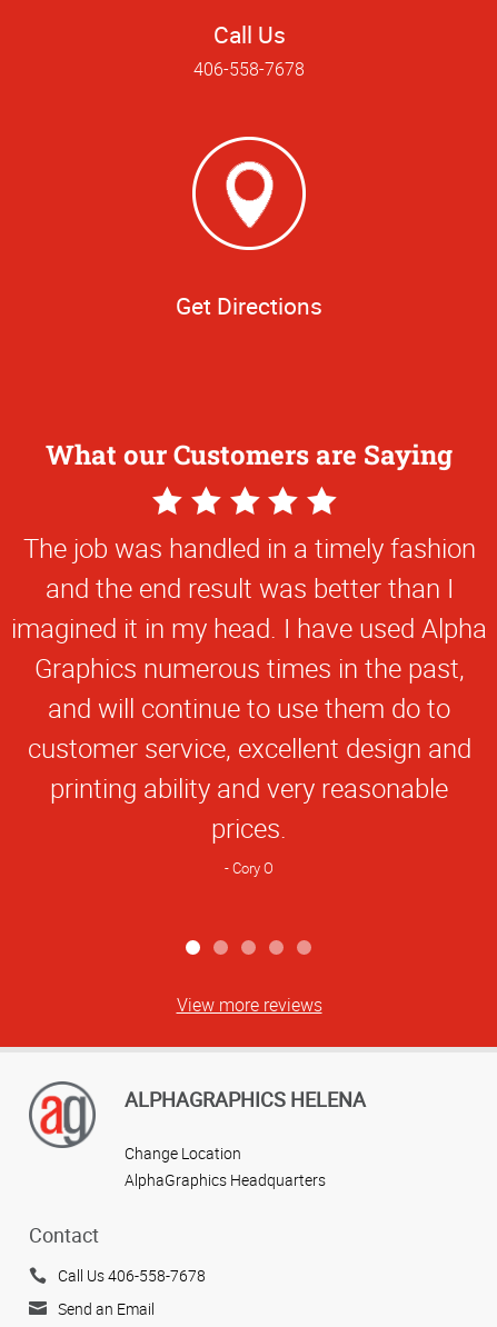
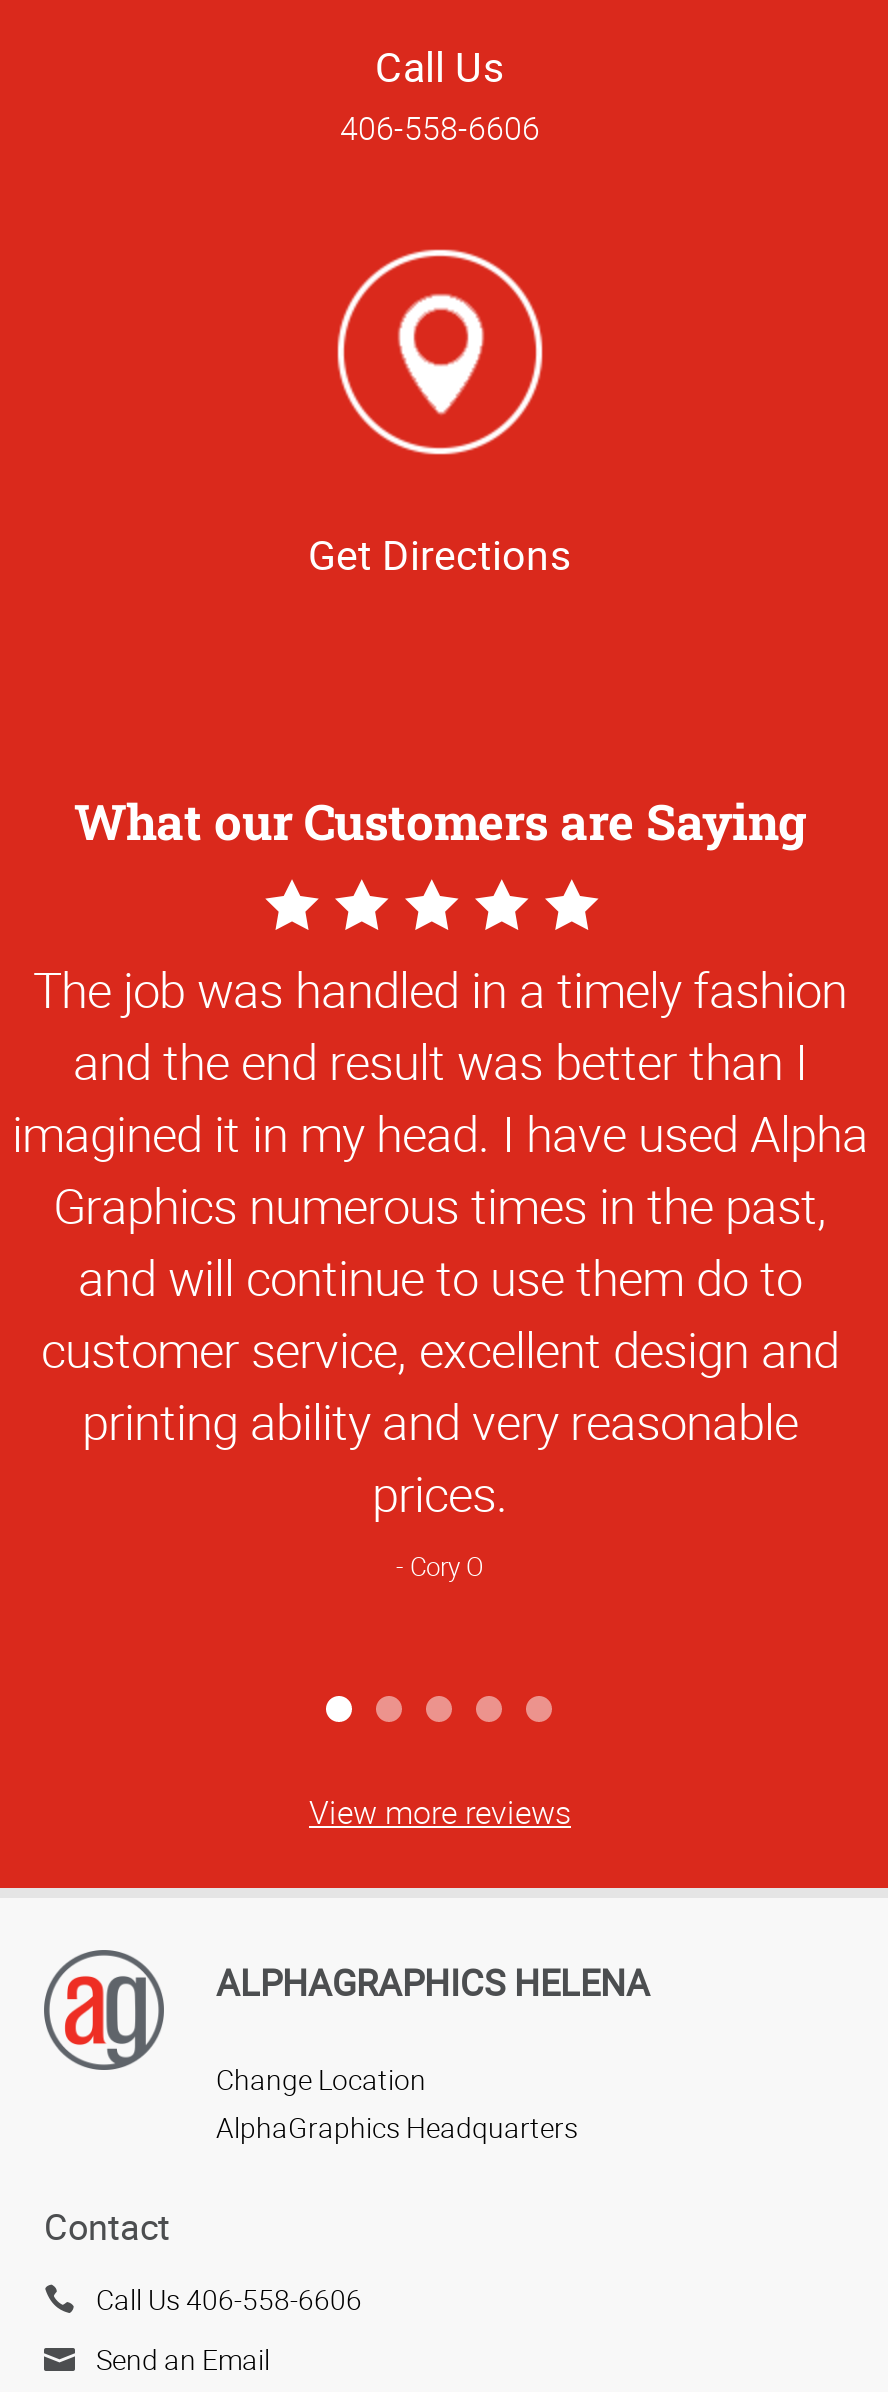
- 406-558-7678
+ 406-558-6606

- Call Us 406-558-7678
+ Call Us 406-558-6606
